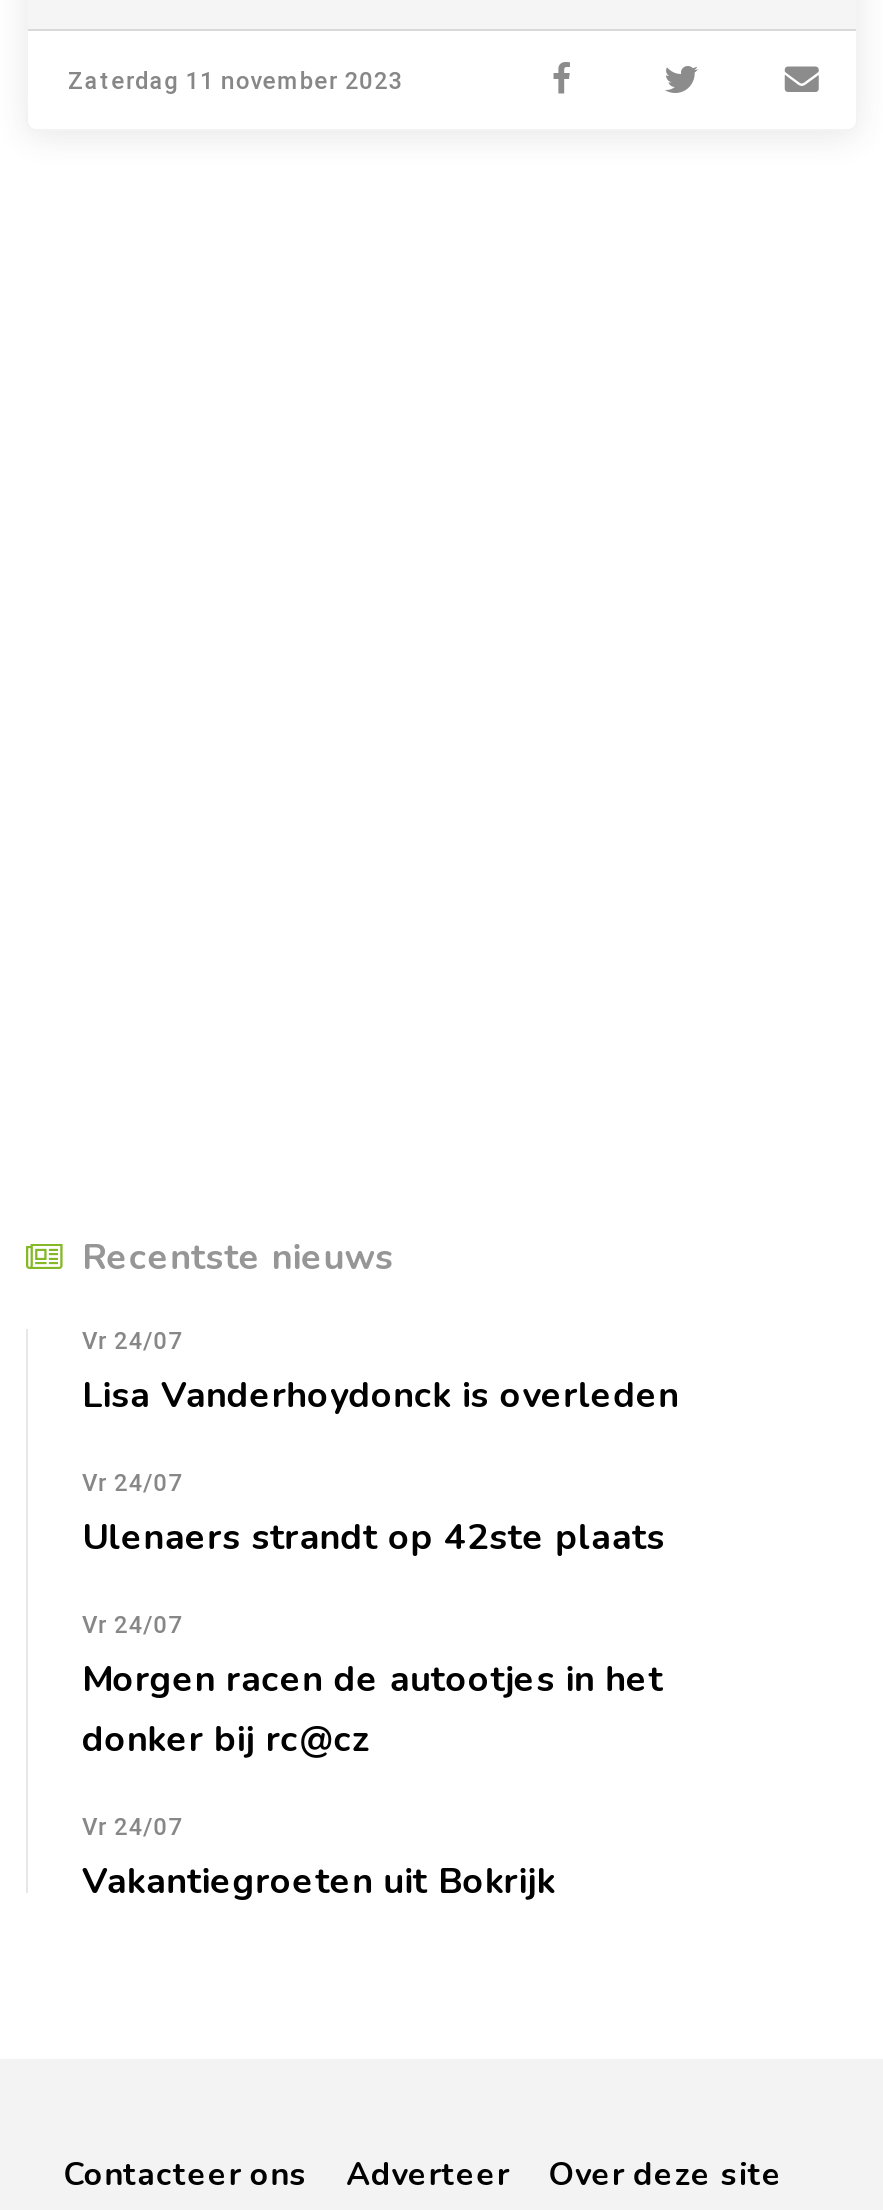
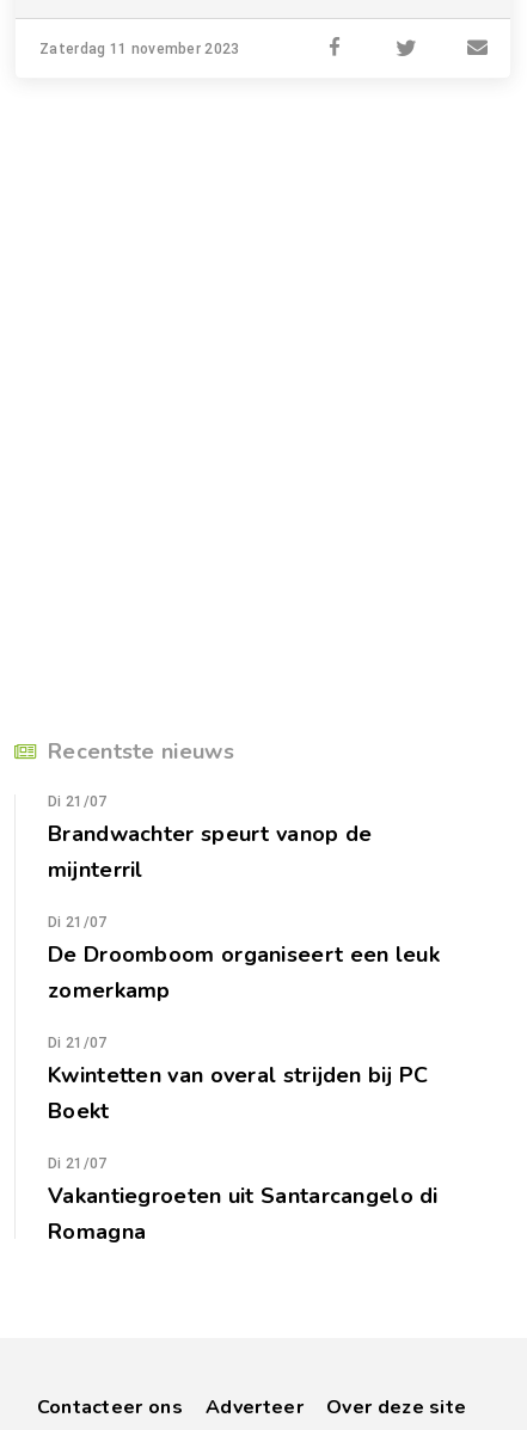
- Vr 24/07
- Lisa Vanderhoydonck is overleden
+ Di 21/07
+ Brandwachter speurt vanop de
+ mijnterril

- Vr 24/07
- Ulenaers strandt op 42ste plaats
+ Di 21/07
+ De Droomboom organiseert een leuk
+ zomerkamp

- Vr 24/07
- Morgen racen de autootjes in het
- donker bij rc@cz
+ Di 21/07
+ Kwintetten van overal strijden bij PC
+ Boekt

- Vr 24/07
- Vakantiegroeten uit Bokrijk
+ Di 21/07
+ Vakantiegroeten uit Santarcangelo di
+ Romagna
